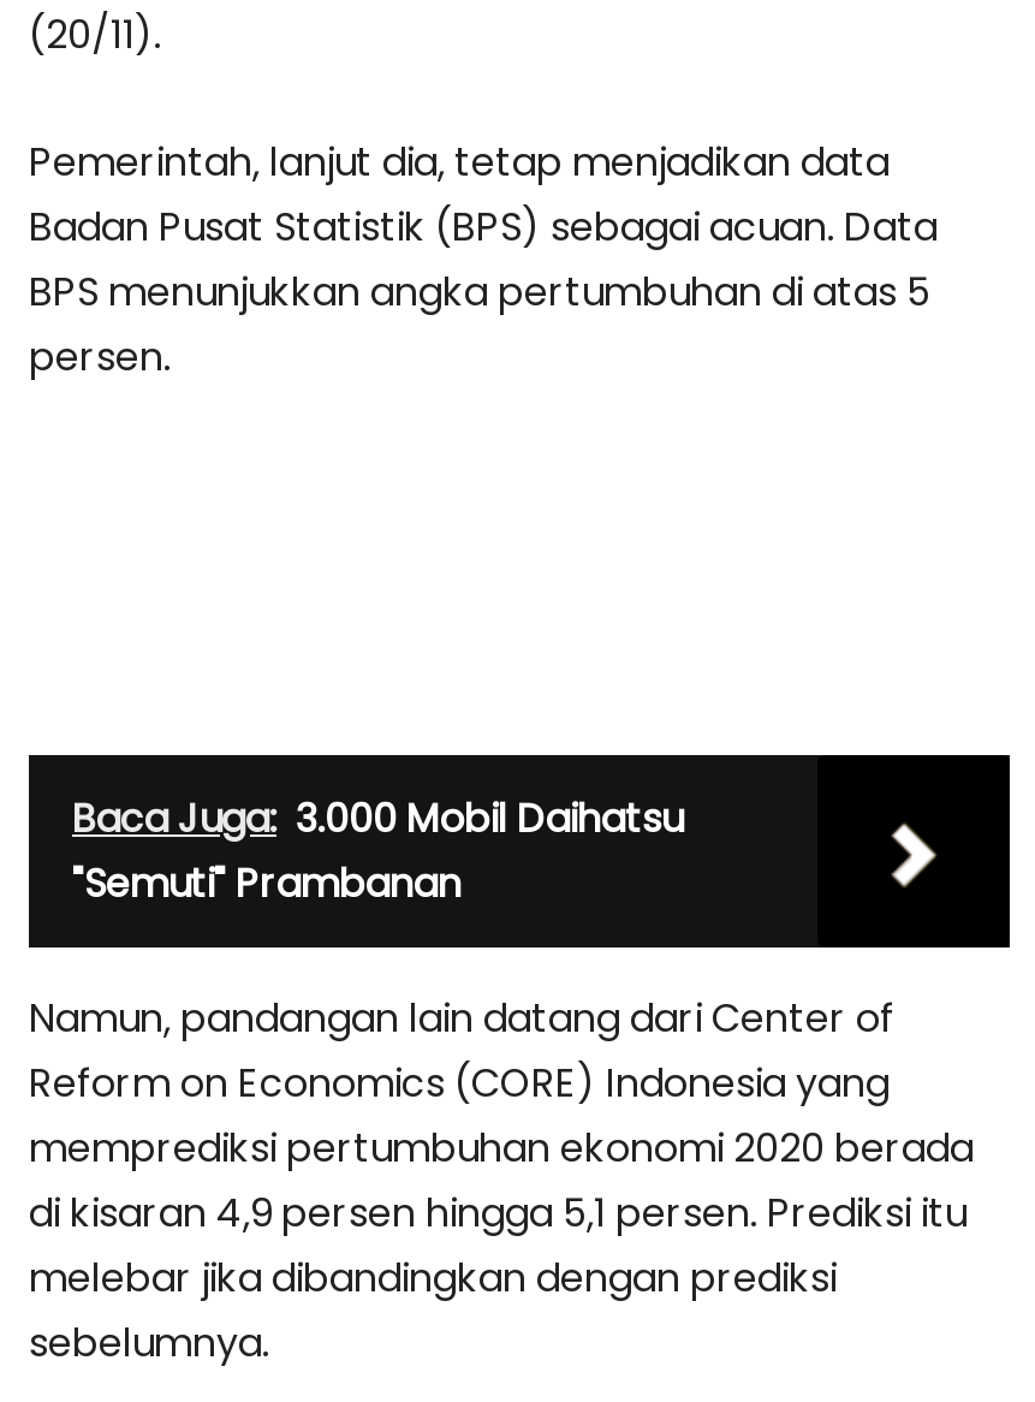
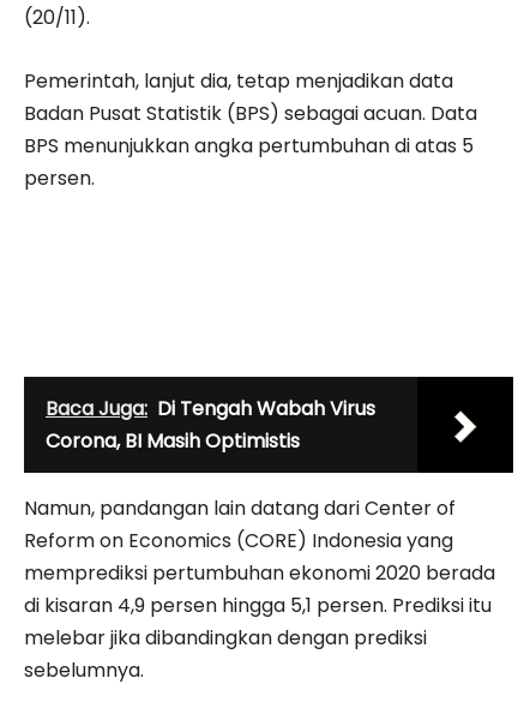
- Baca Juga: 3.000 Mobil Daihatsu
- "Semuti" Prambanan
+ Baca Juga: Di Tengah Wabah Virus
+ Corona, BI Masih Optimistis
